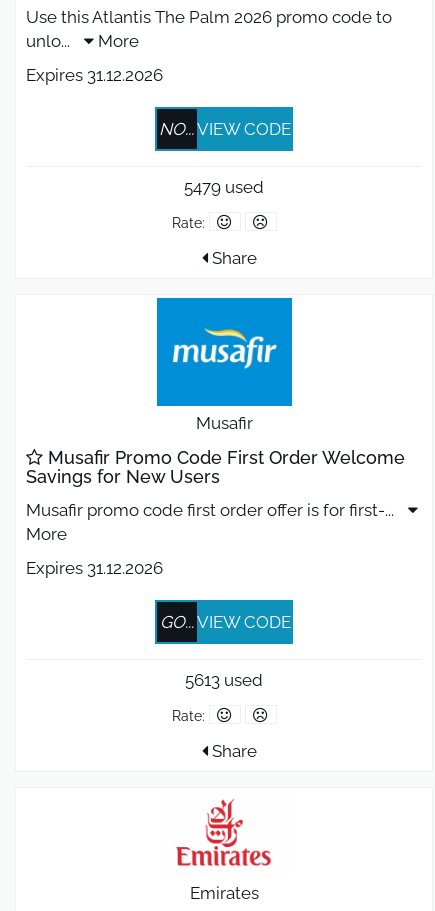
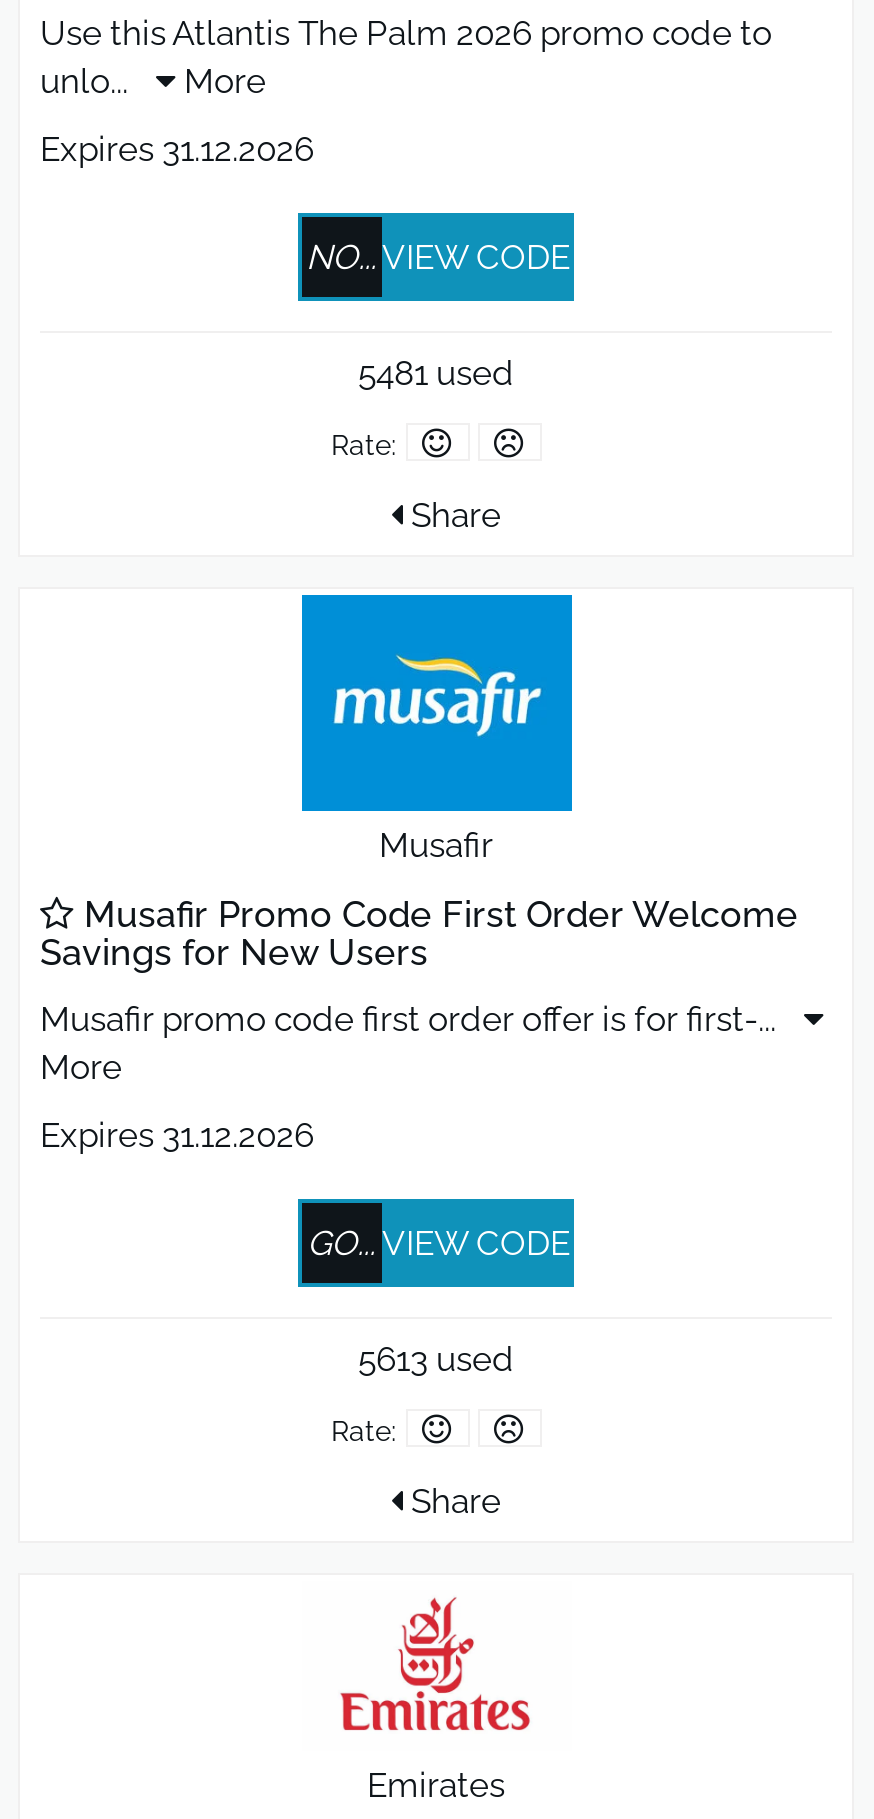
- 5479 used
+ 5481 used
